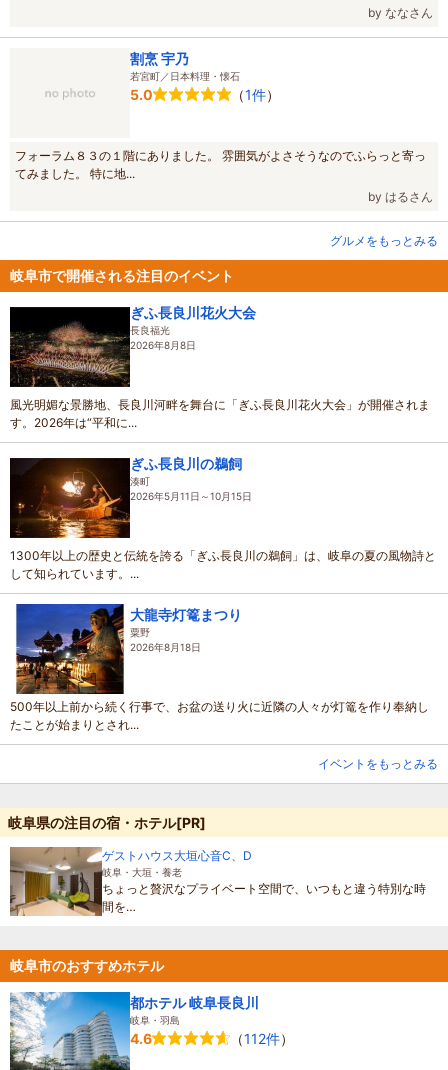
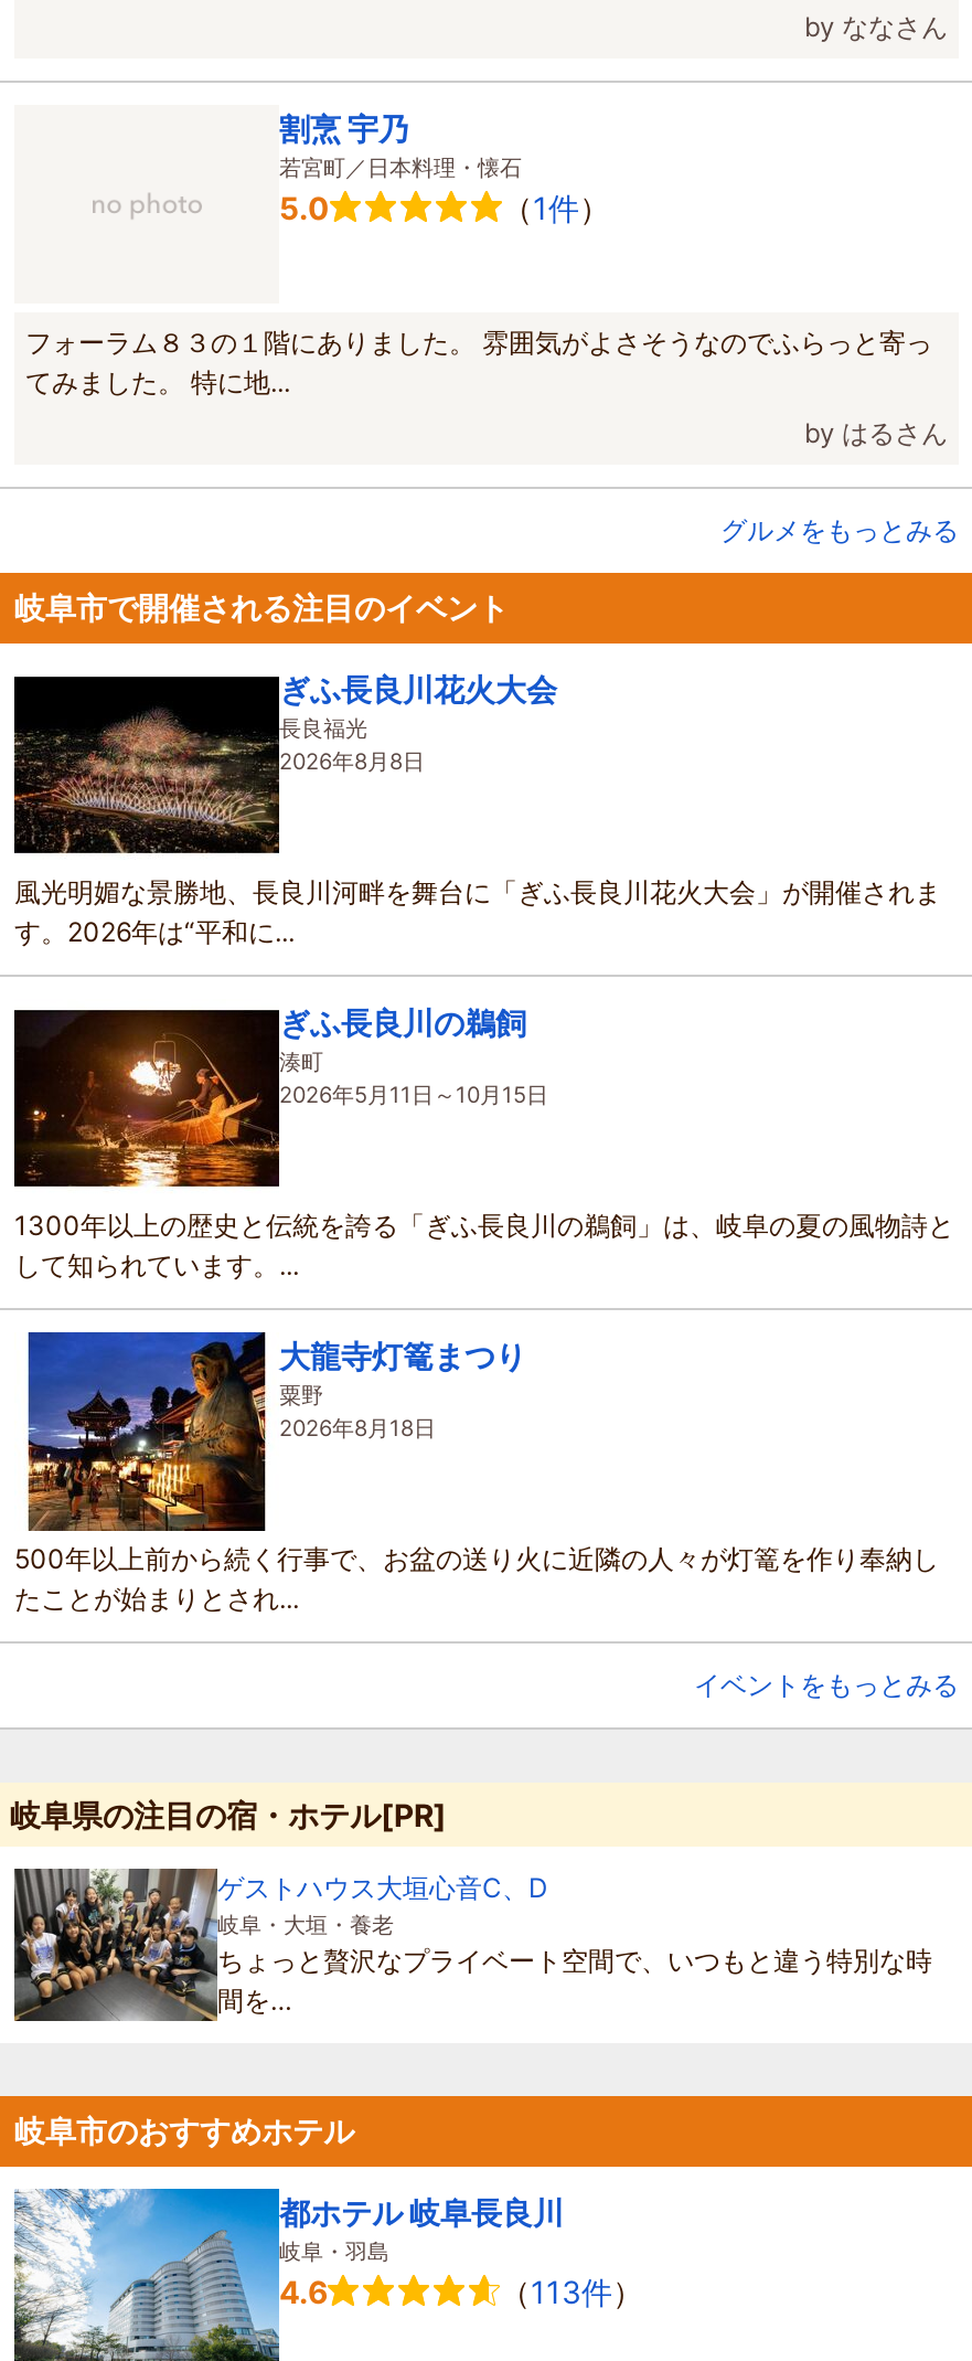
- [image]
+ [image]

- （112件）
+ （113件）
